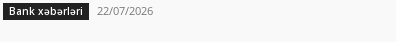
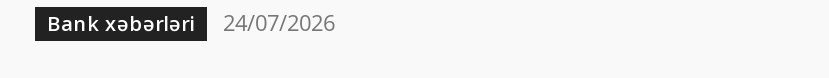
- Bank xəbərləri 22/07/2026
+ Bank xəbərləri 24/07/2026
